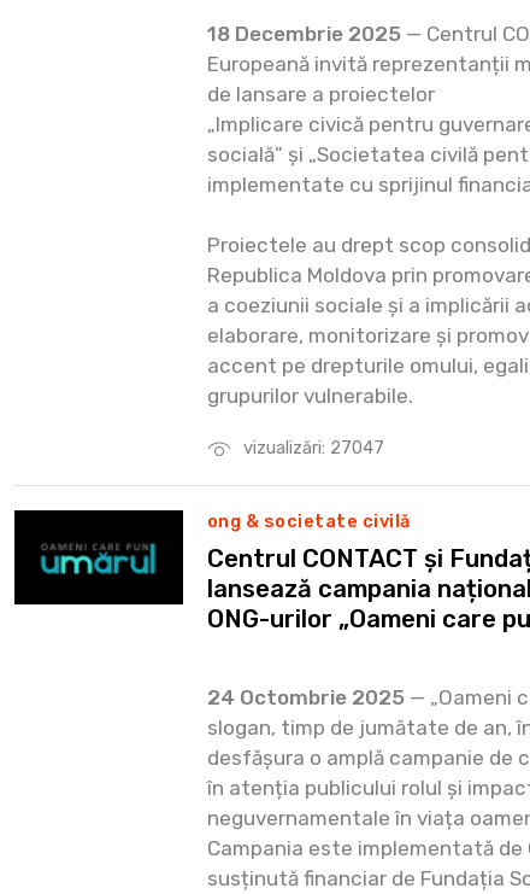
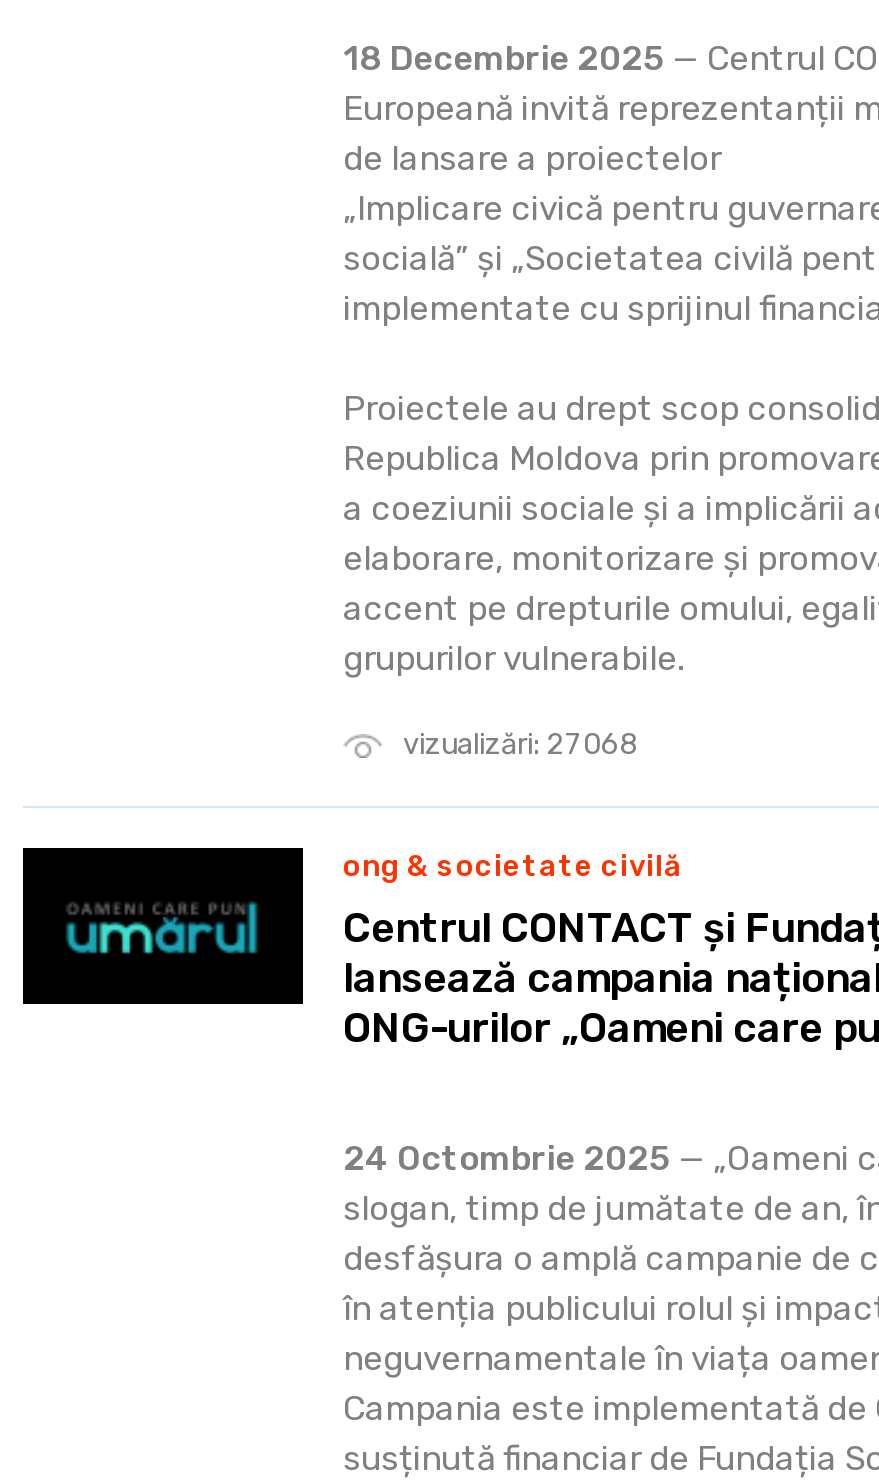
- vizualizări: 27047
+ vizualizări: 27068
